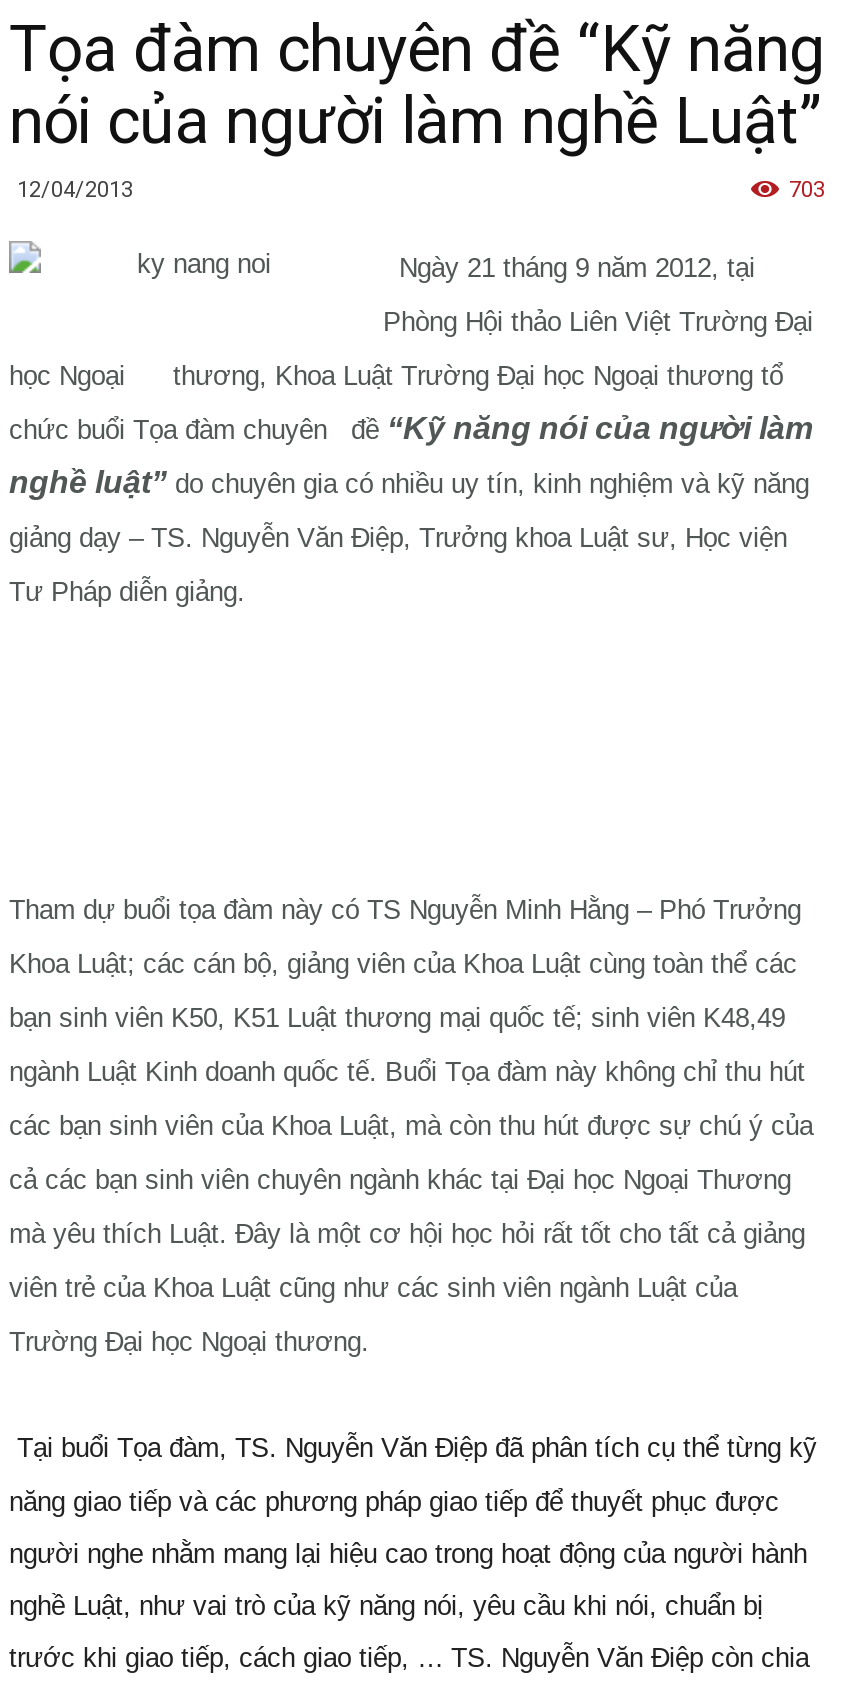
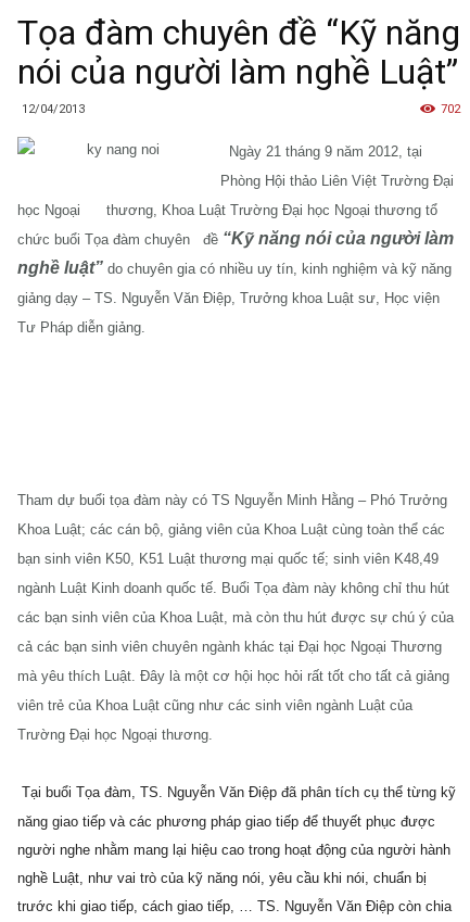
- 703
+ 702
